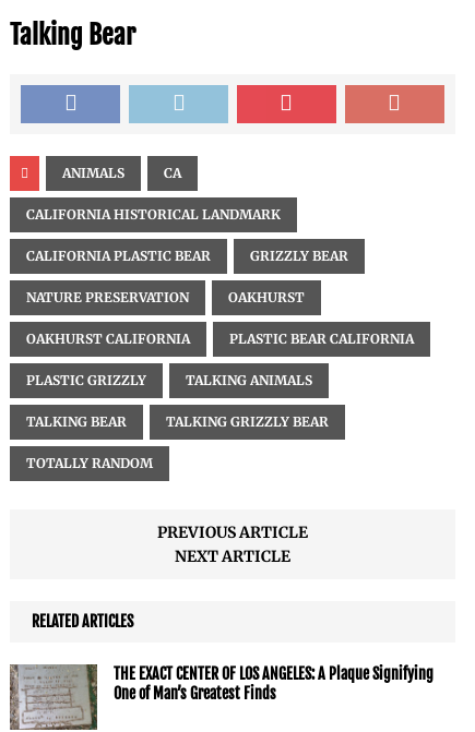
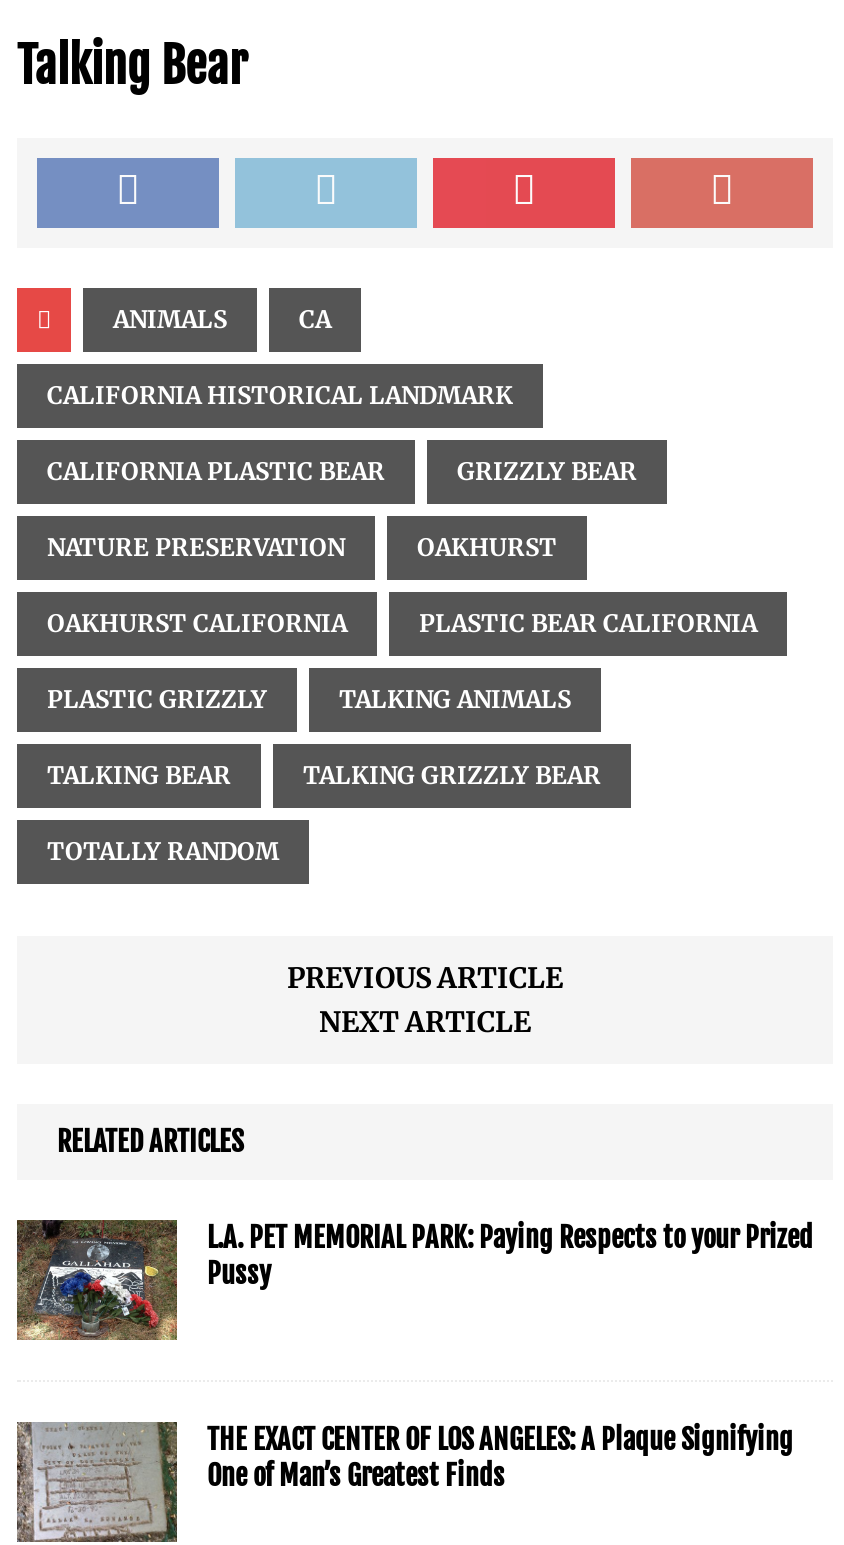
+ [image]
+ L.A. PET MEMORIAL PARK: Paying Respects to your Prized
+ Pussy
